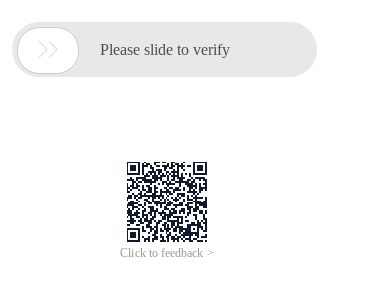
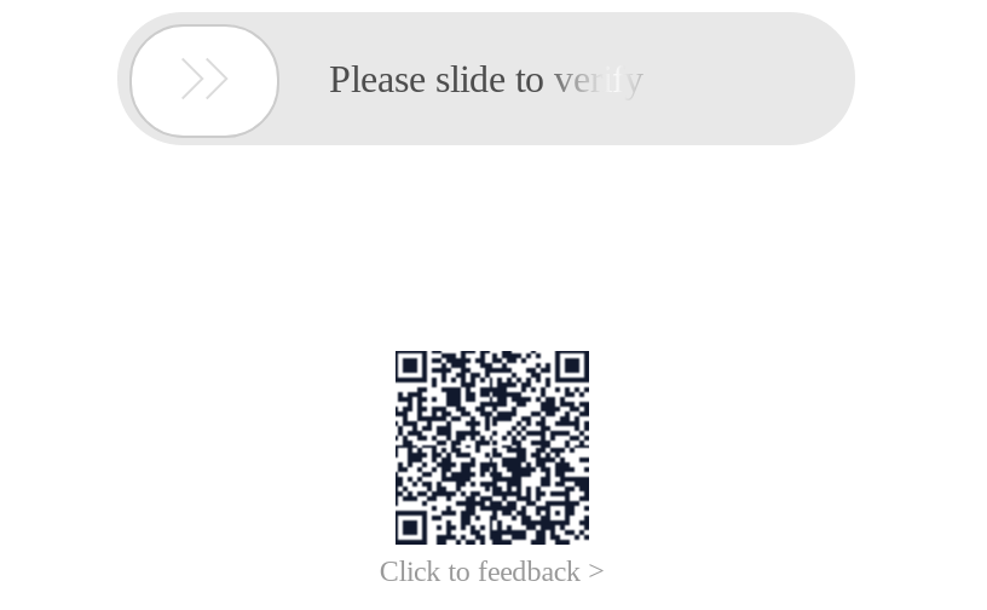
- [image]
+ [image]
